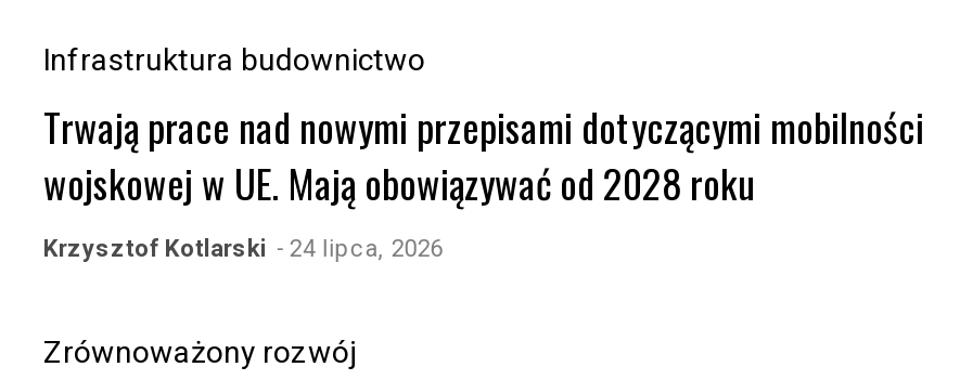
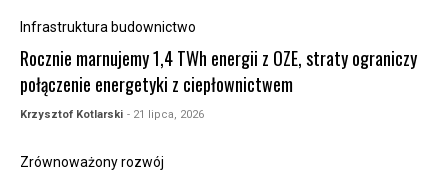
- Trwają prace nad nowymi przepisami dotyczącymi mobilności
- wojskowej w UE. Mają obowiązywać od 2028 roku
- Krzysztof Kotlarski - 24 lipca, 2026
+ Rocznie marnujemy 1,4 TWh energii z OZE, straty ograniczy
+ połączenie energetyki z ciepłownictwem
+ Krzysztof Kotlarski - 21 lipca, 2026
